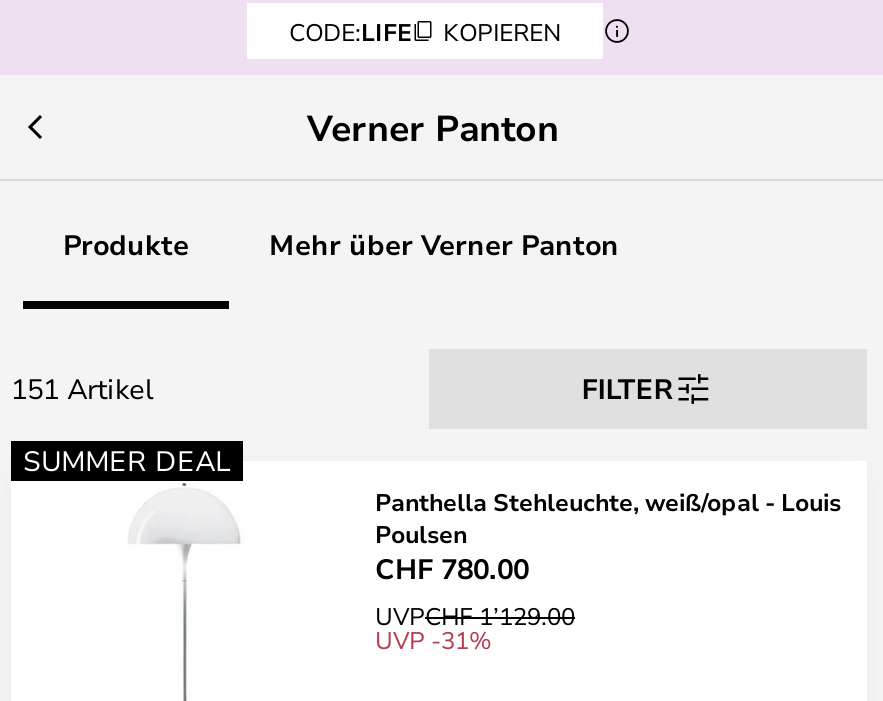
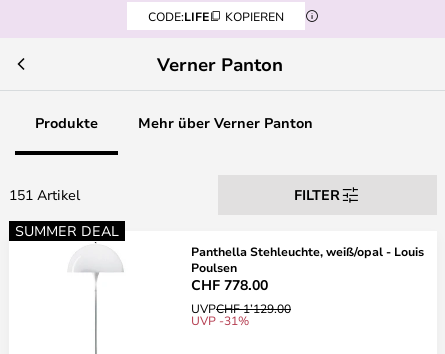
- CHF 780.00
+ CHF 778.00
